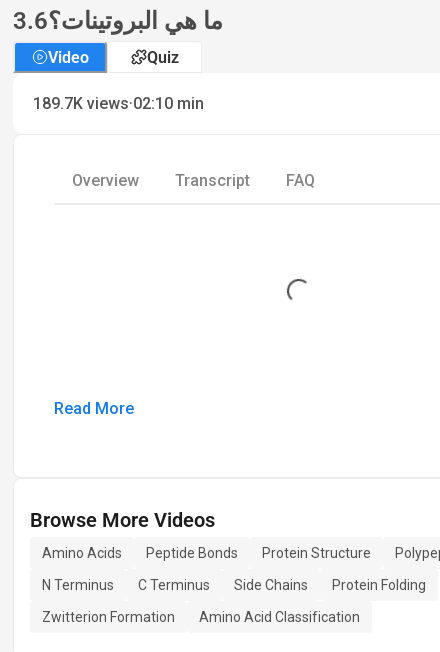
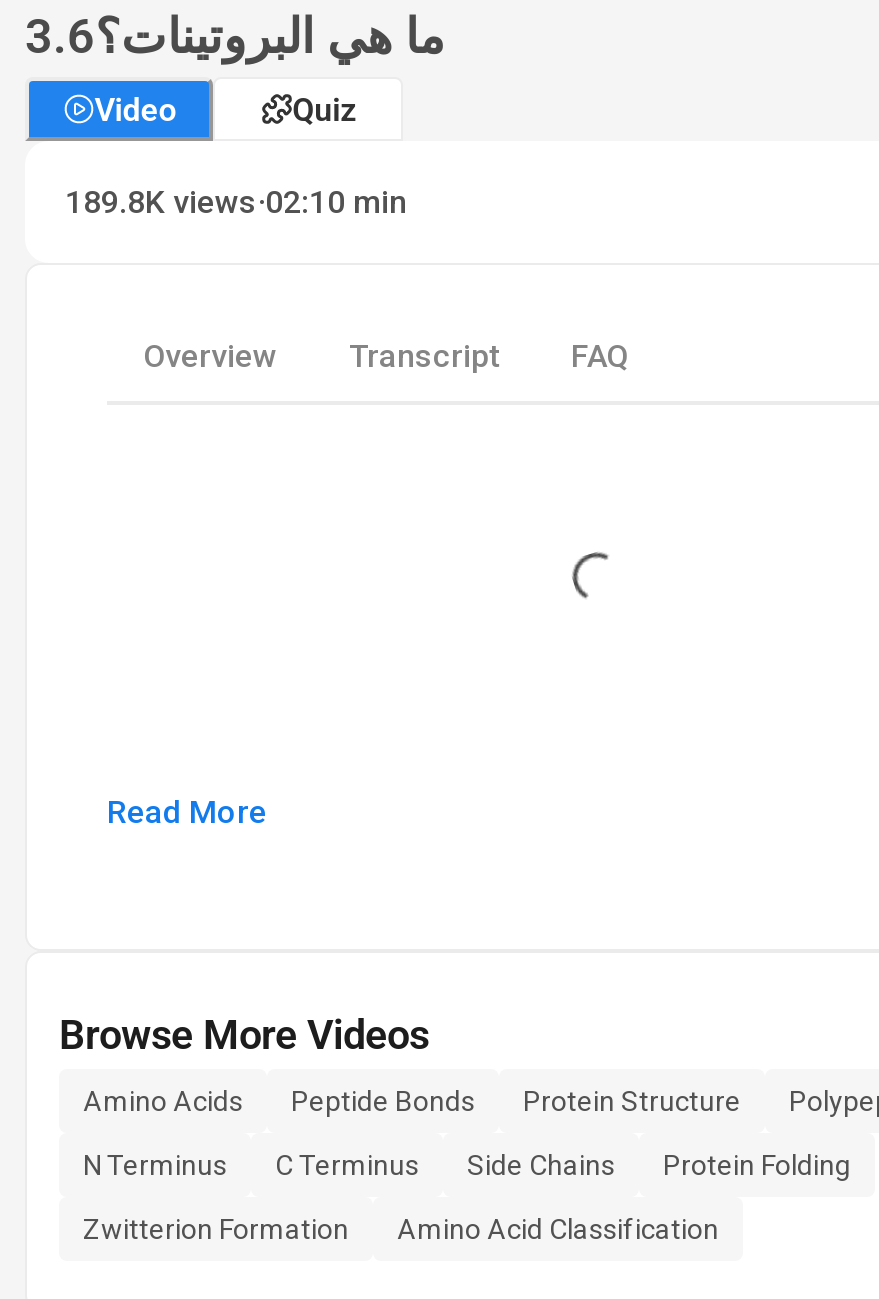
- 189.7K views·02:10 min
+ 189.8K views·02:10 min
